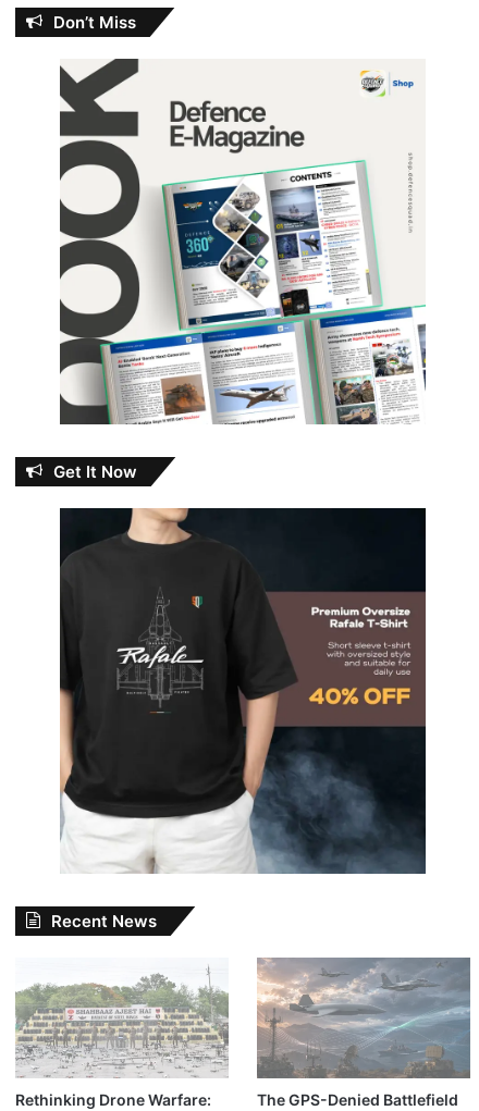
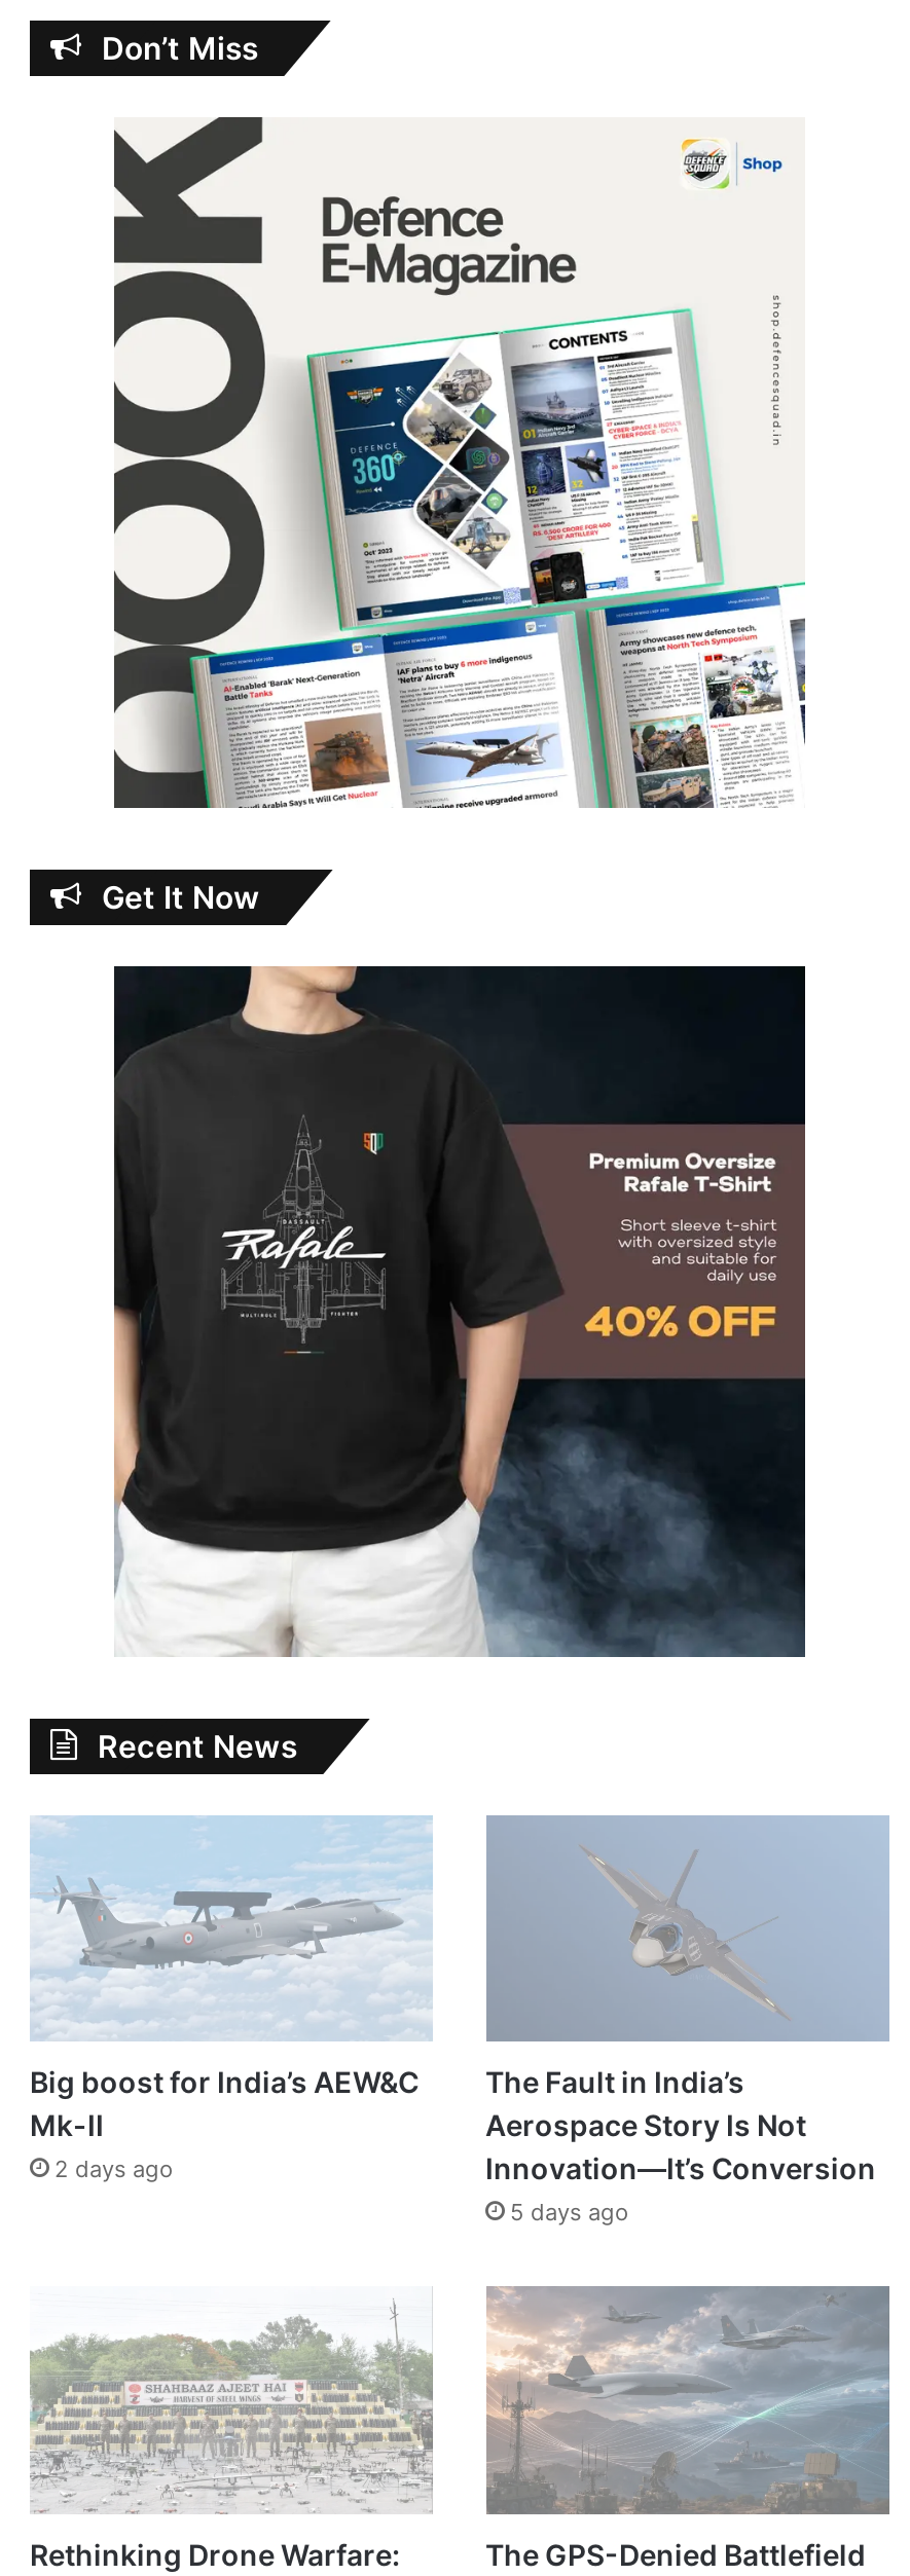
+ [image]
+ Big boost for India’s AEW&C
+ Mk-II
+ 2 days ago

+ [image]
+ The Fault in India’s
+ Aerospace Story Is Not
+ Innovation—It’s Conversion
+ 5 days ago
